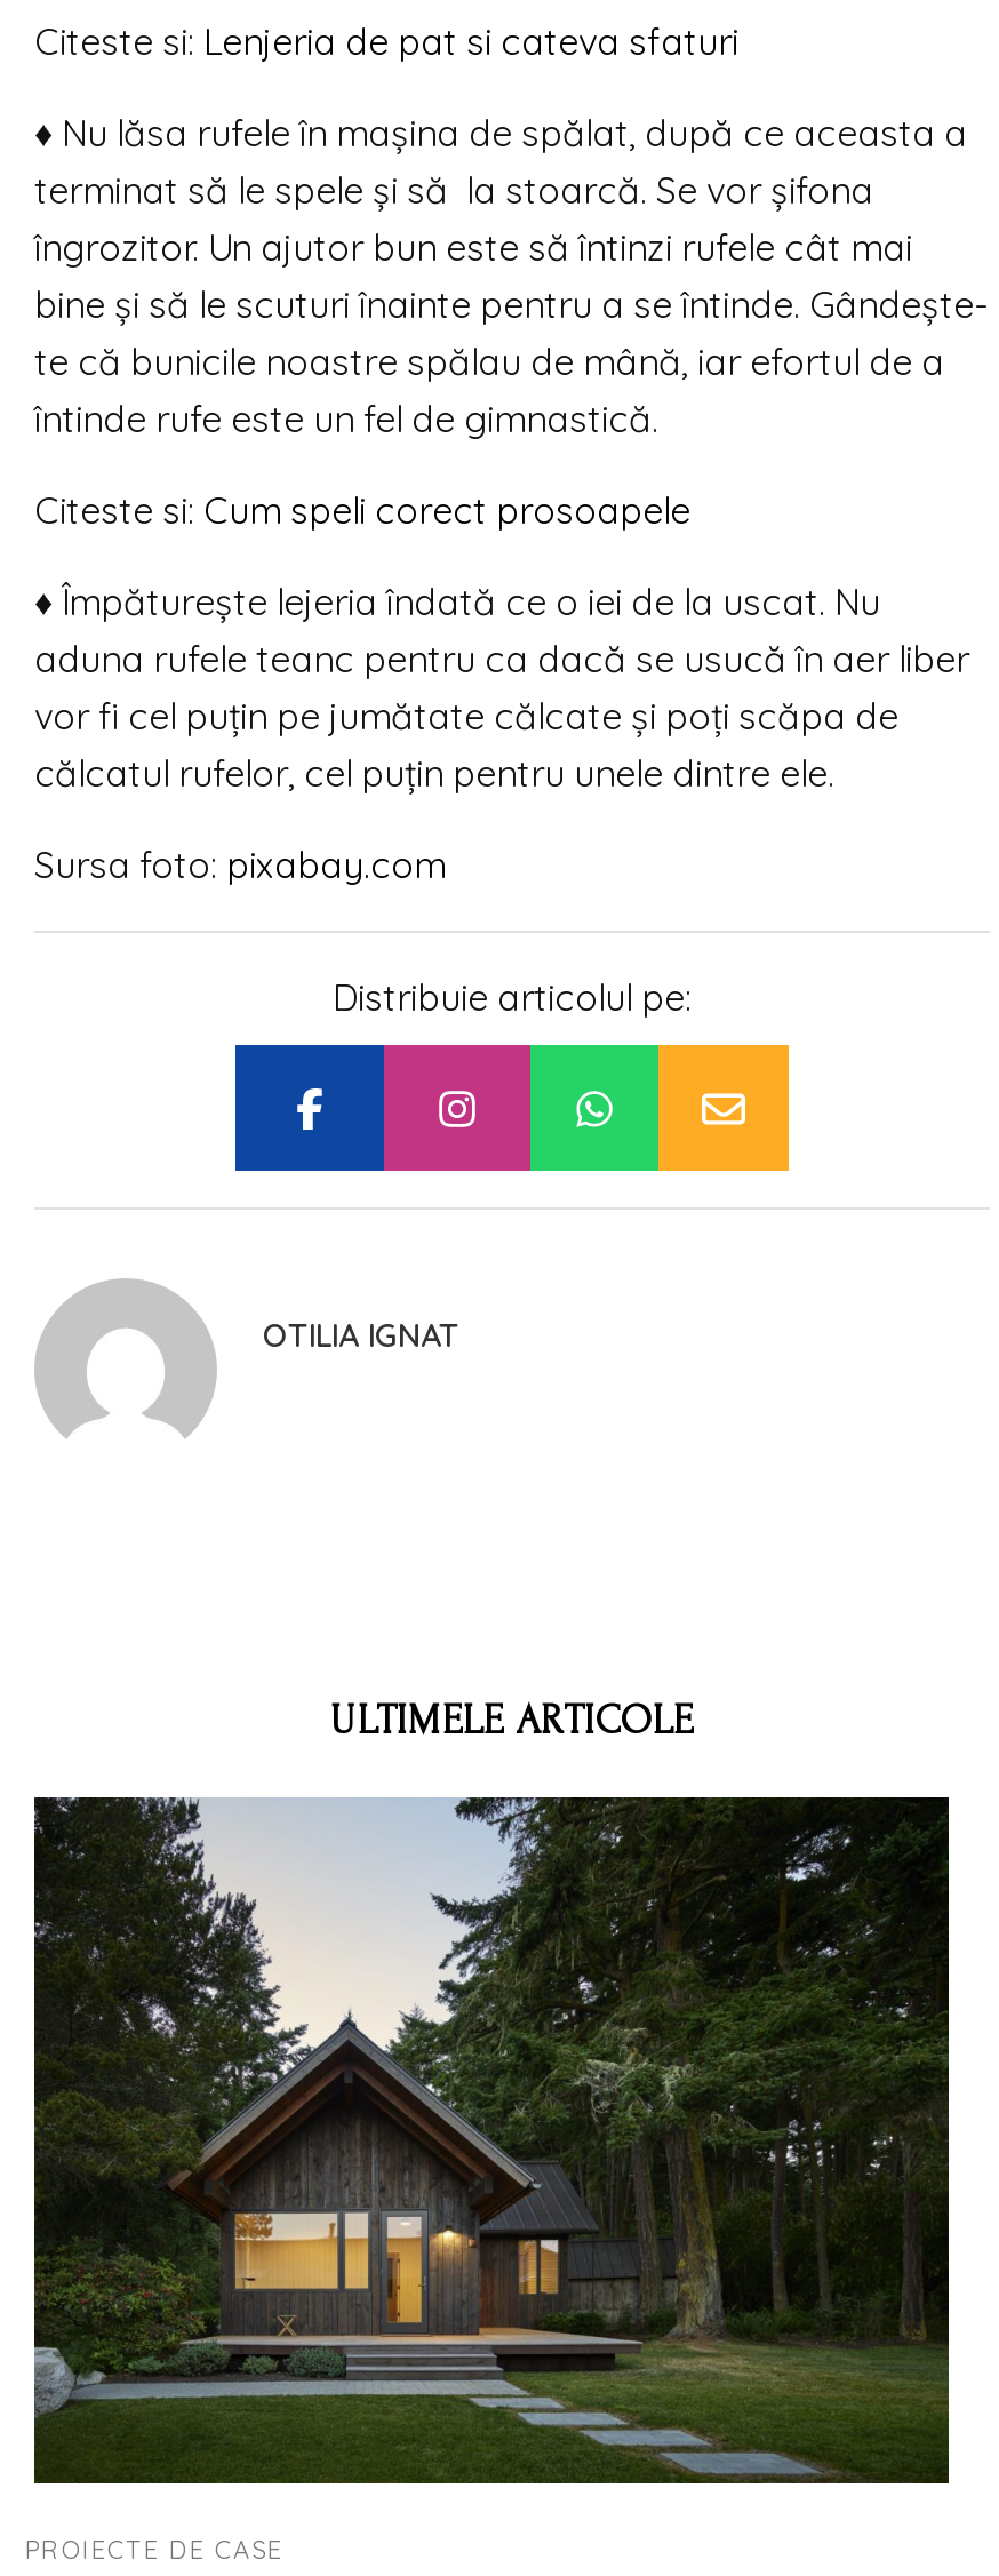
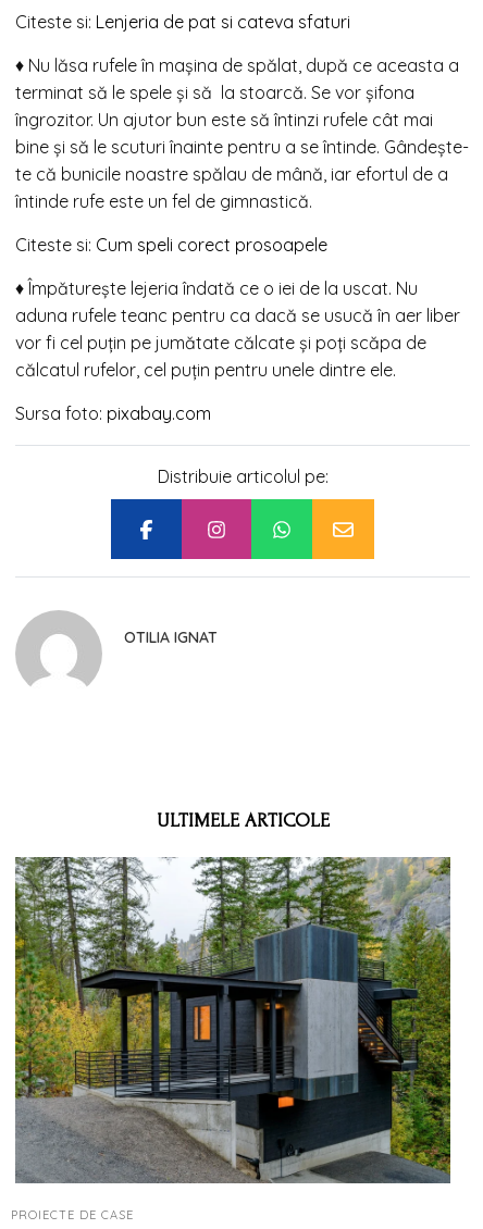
- [image]
+ [image]
